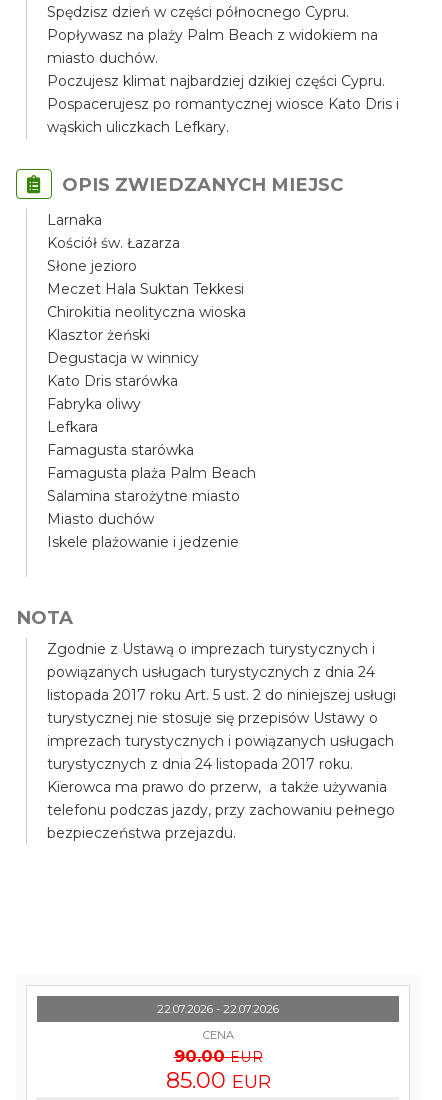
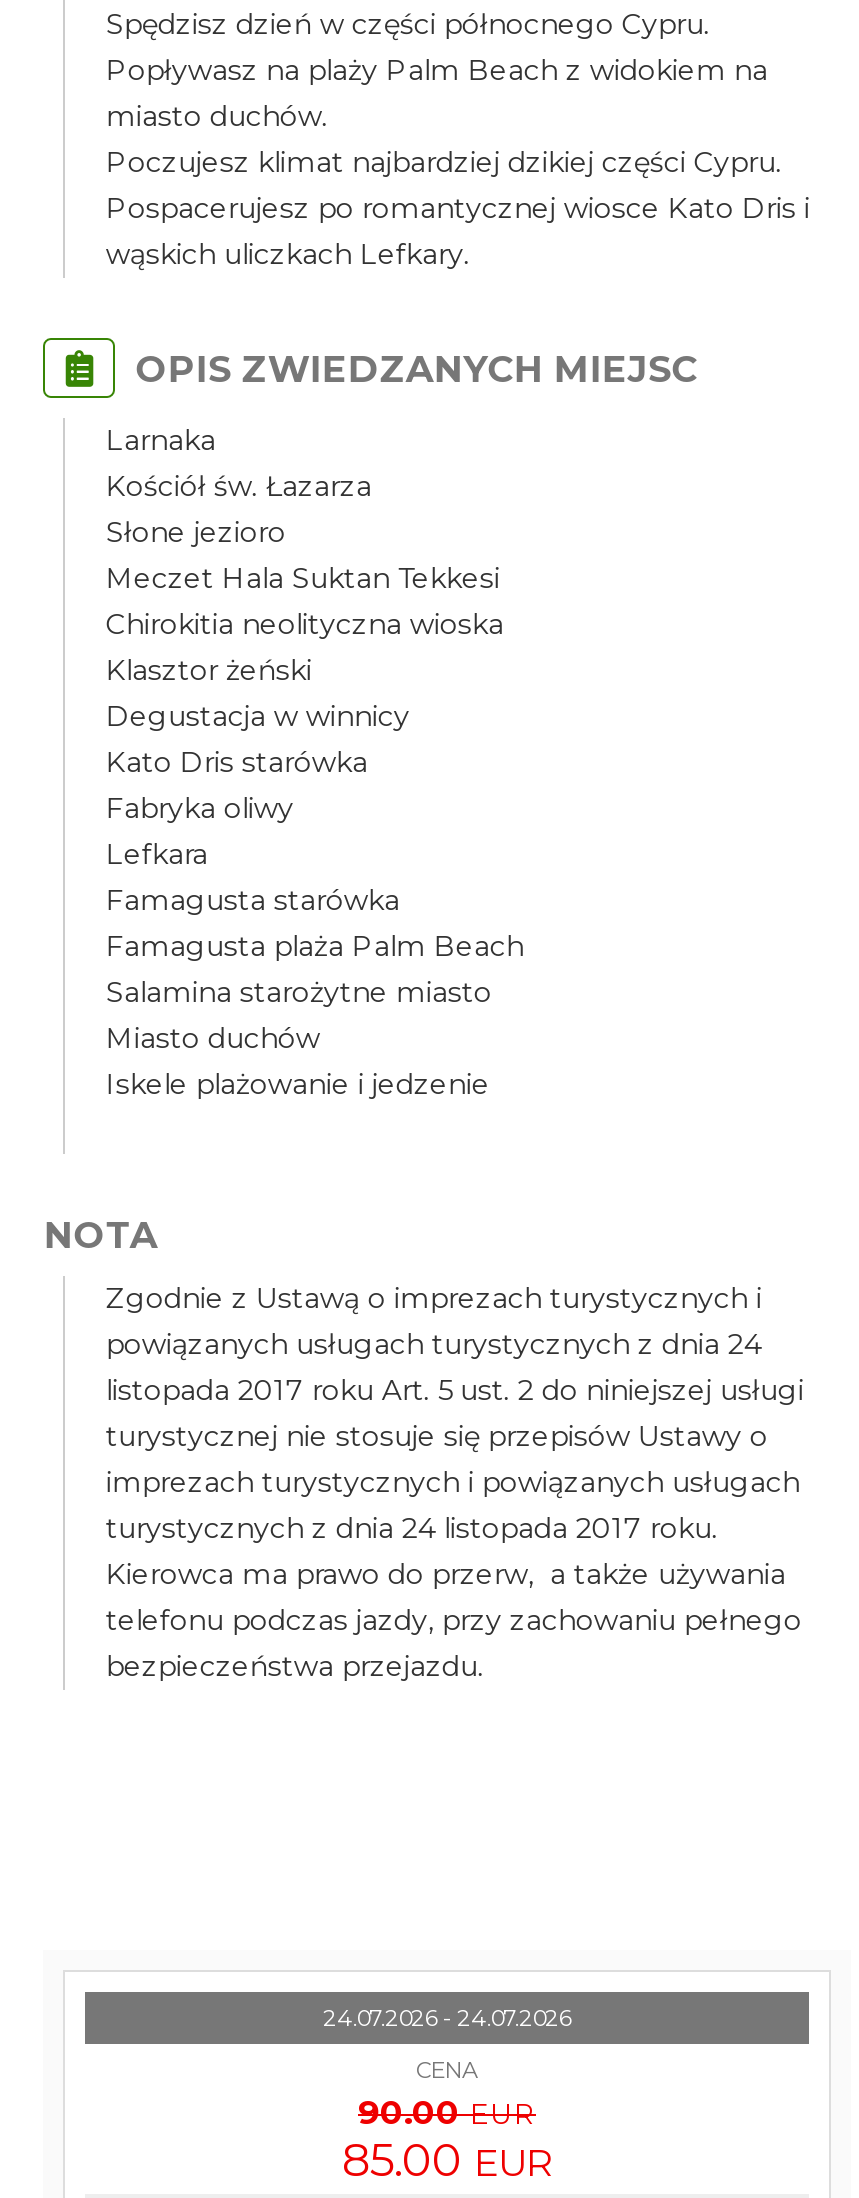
- 22.07.2026 - 22.07.2026
+ 24.07.2026 - 24.07.2026
